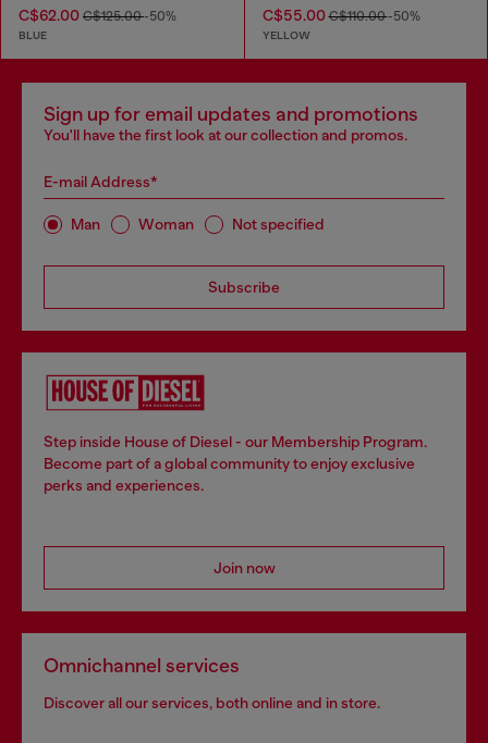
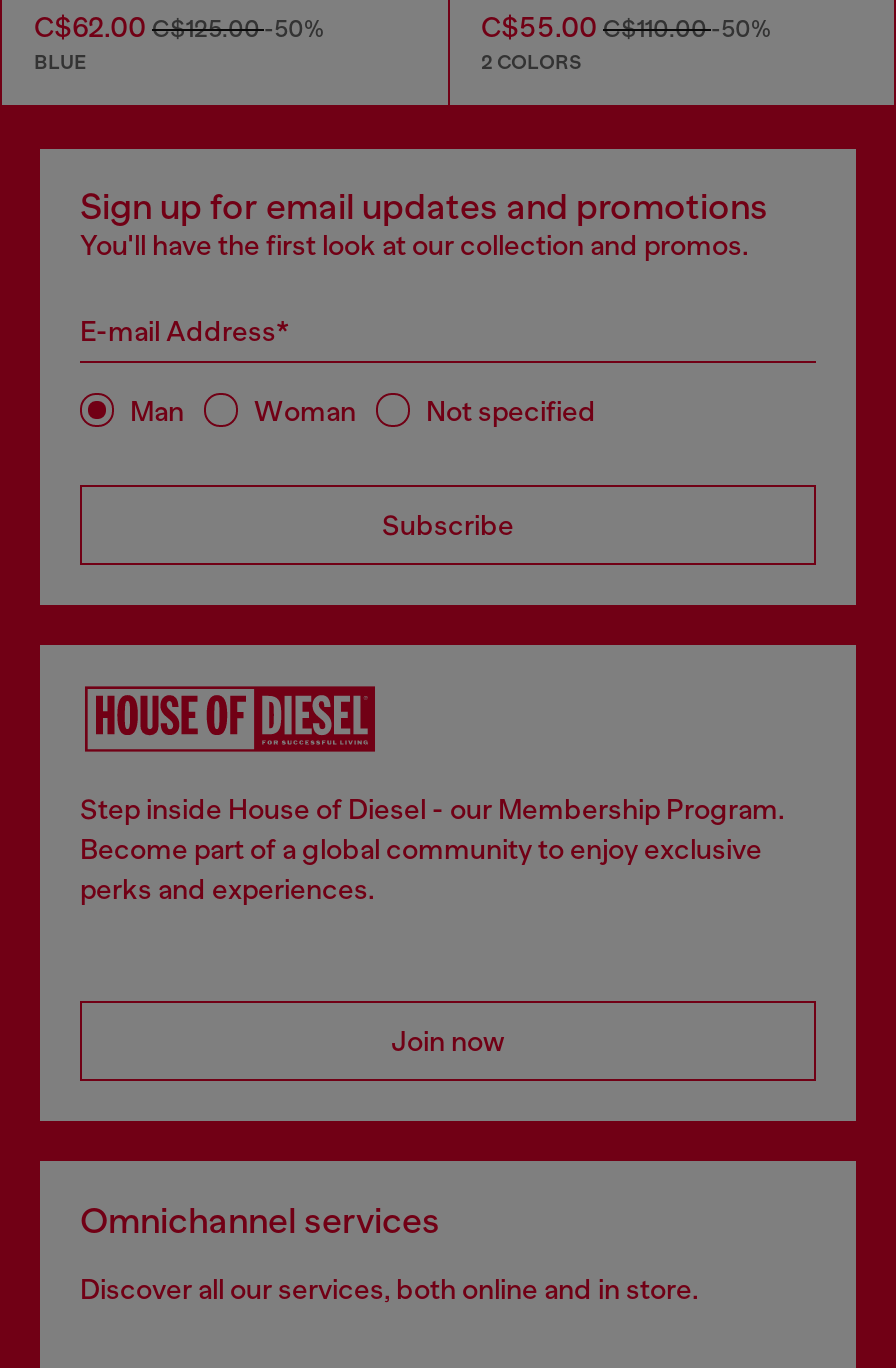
- YELLOW
+ 2 COLORS
